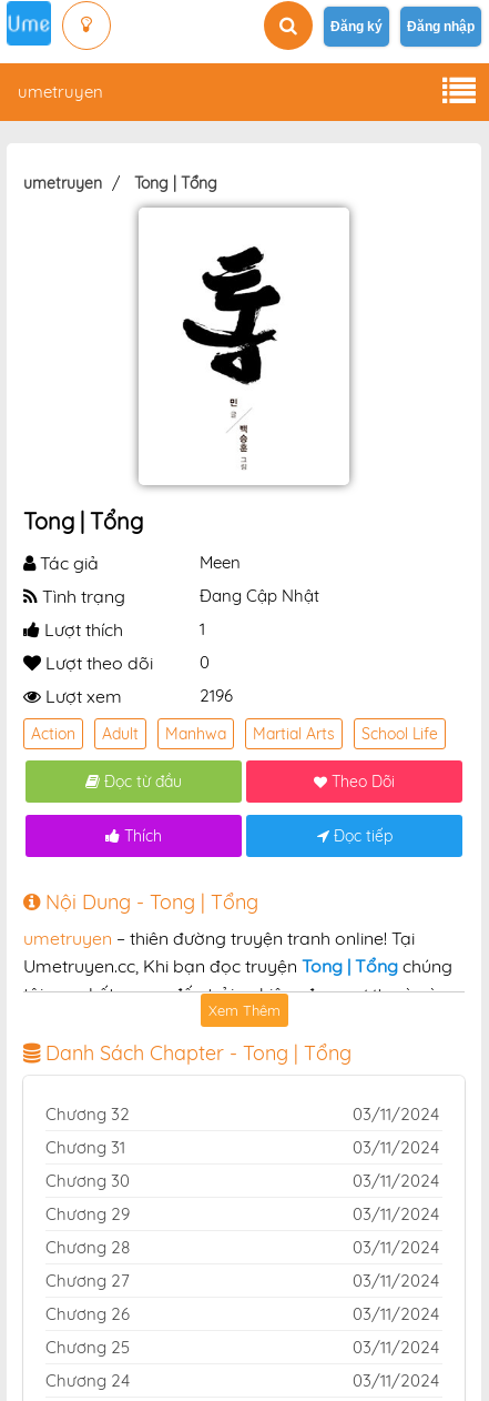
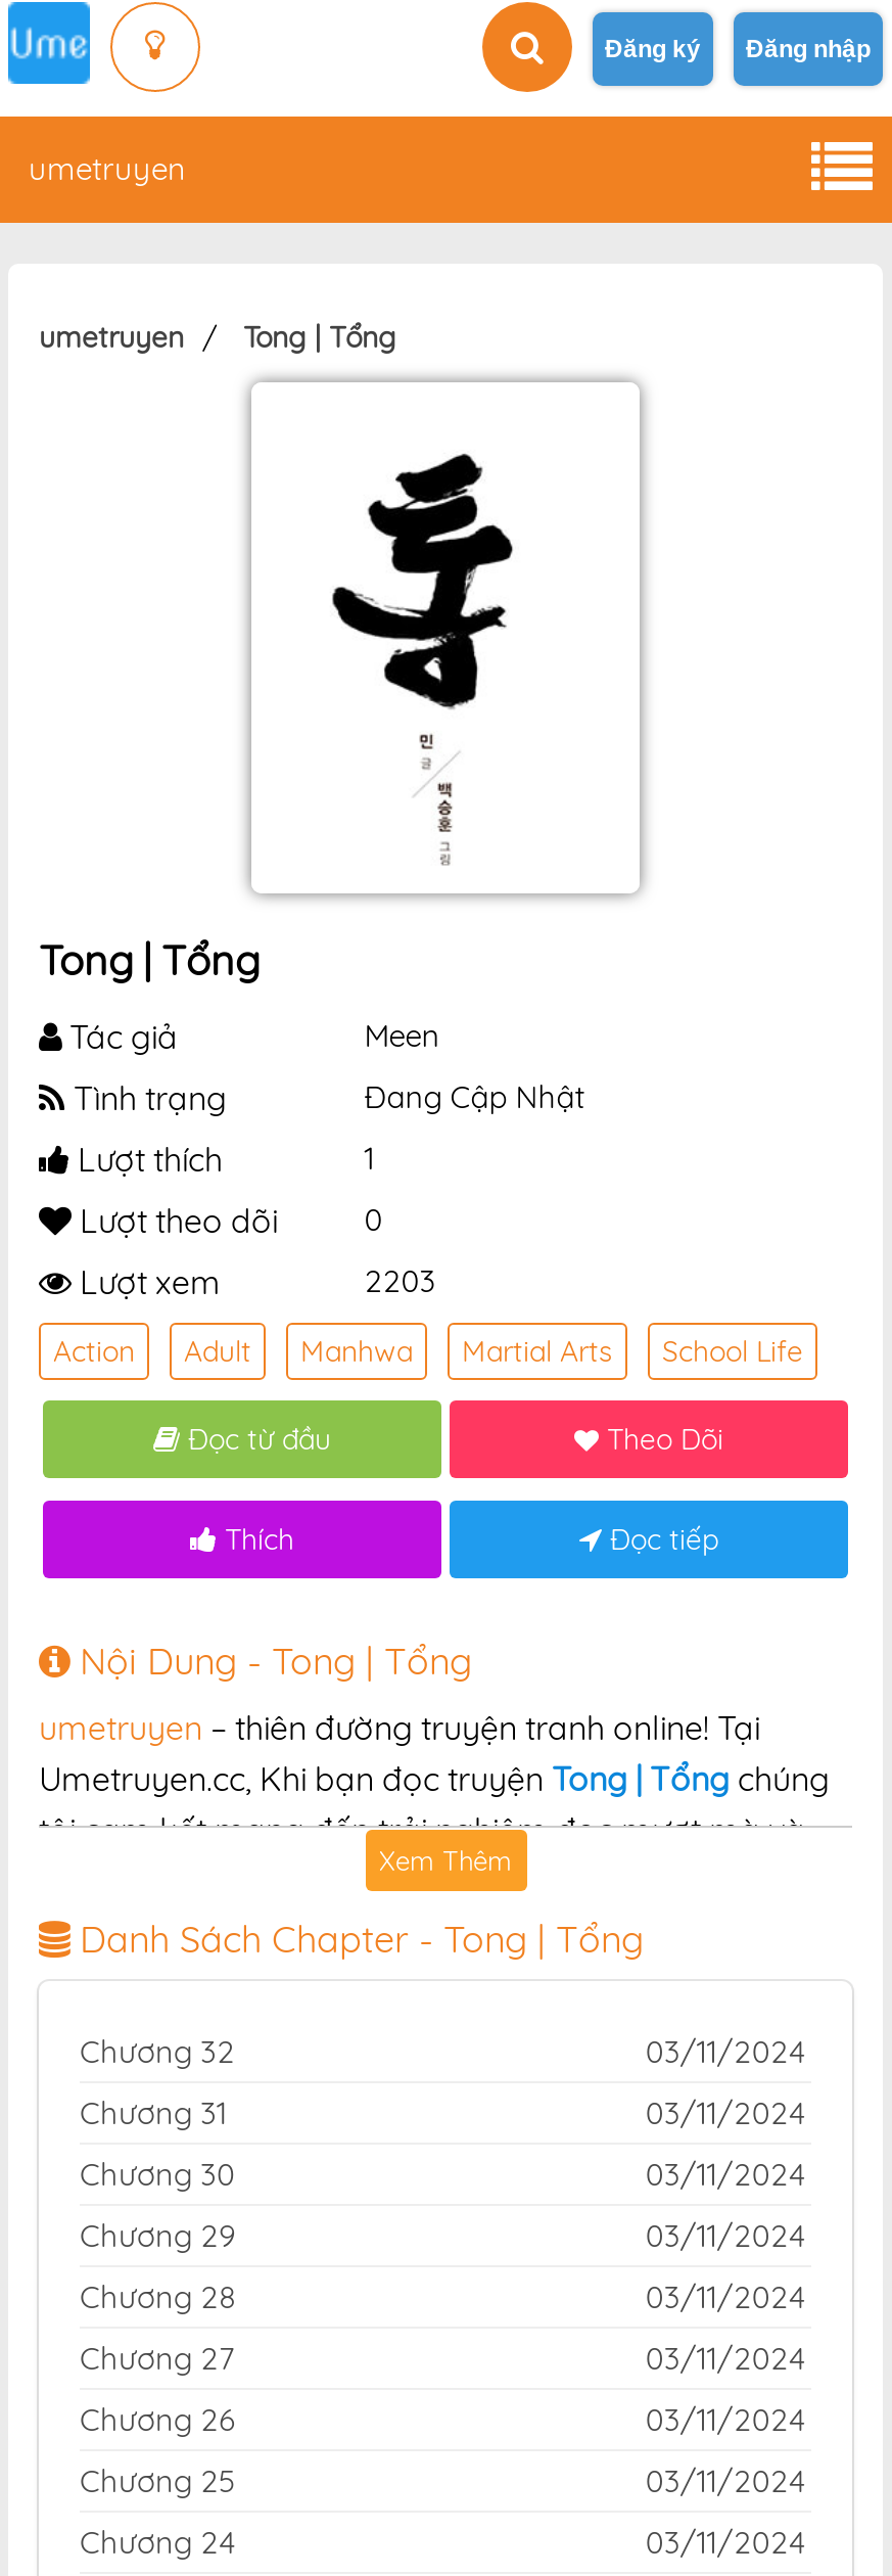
- 2196
+ 2203
